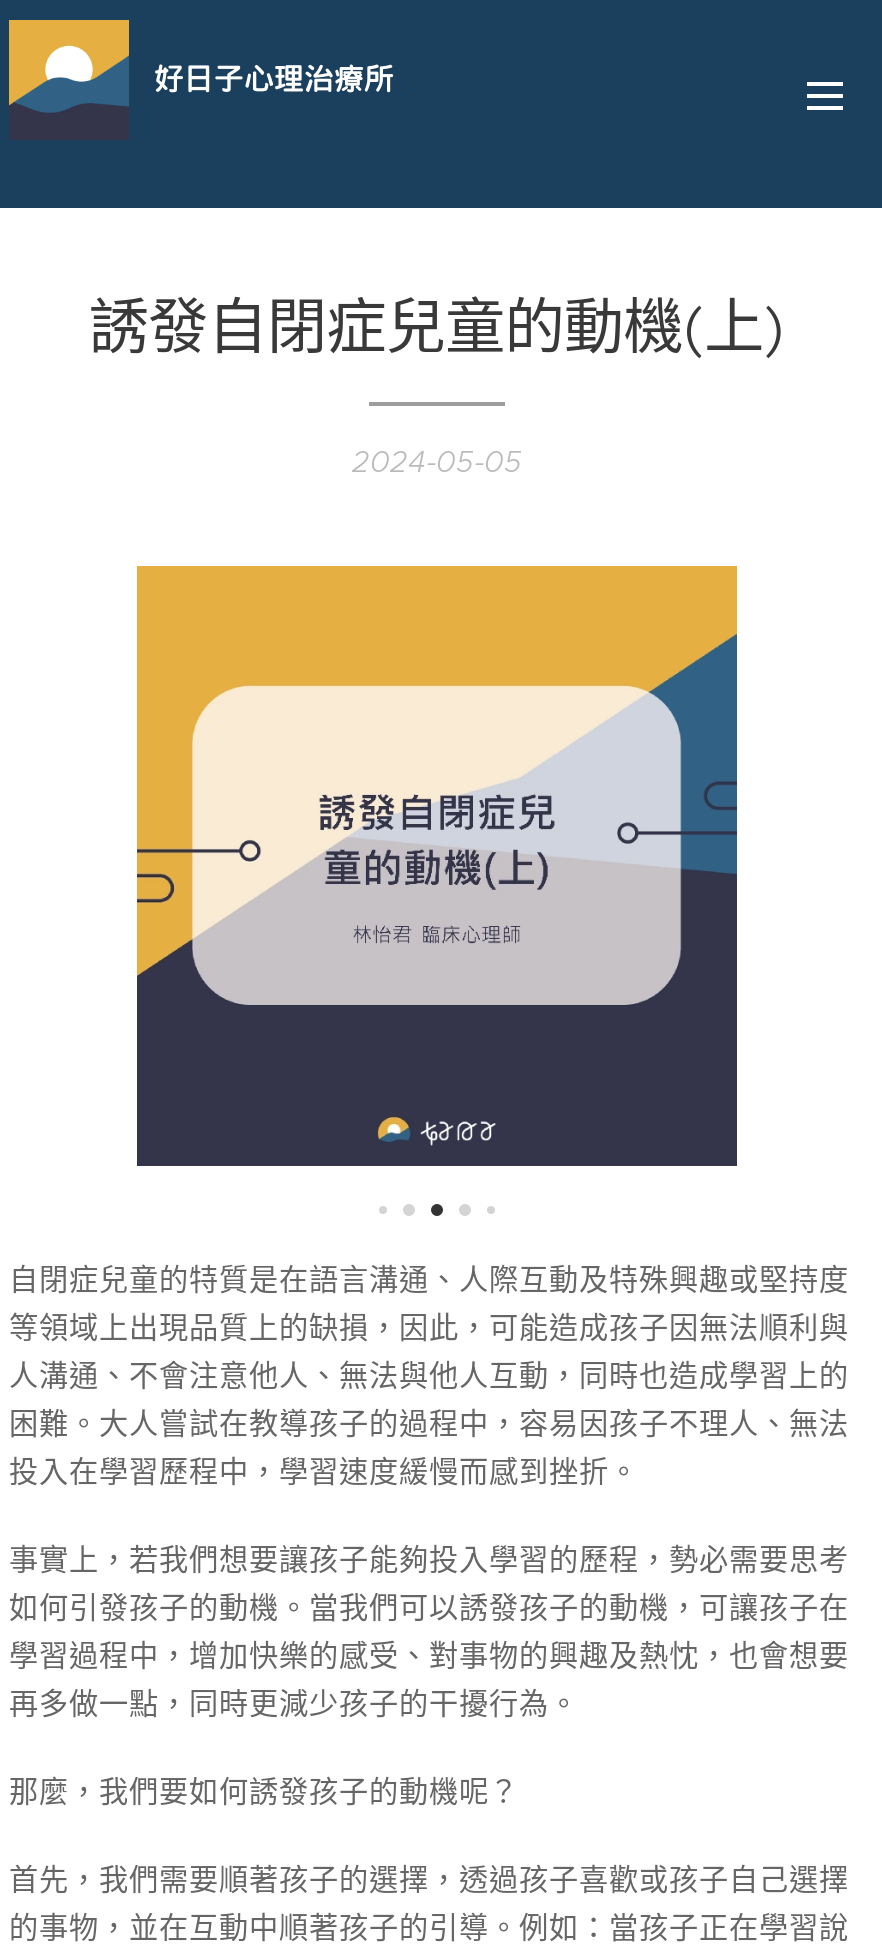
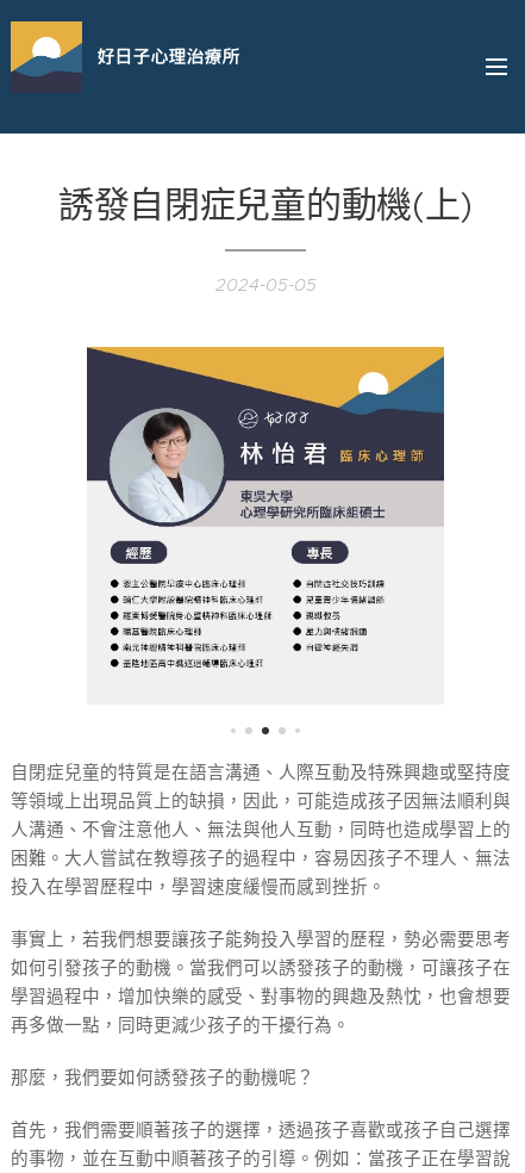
- [image]
+ [image]
